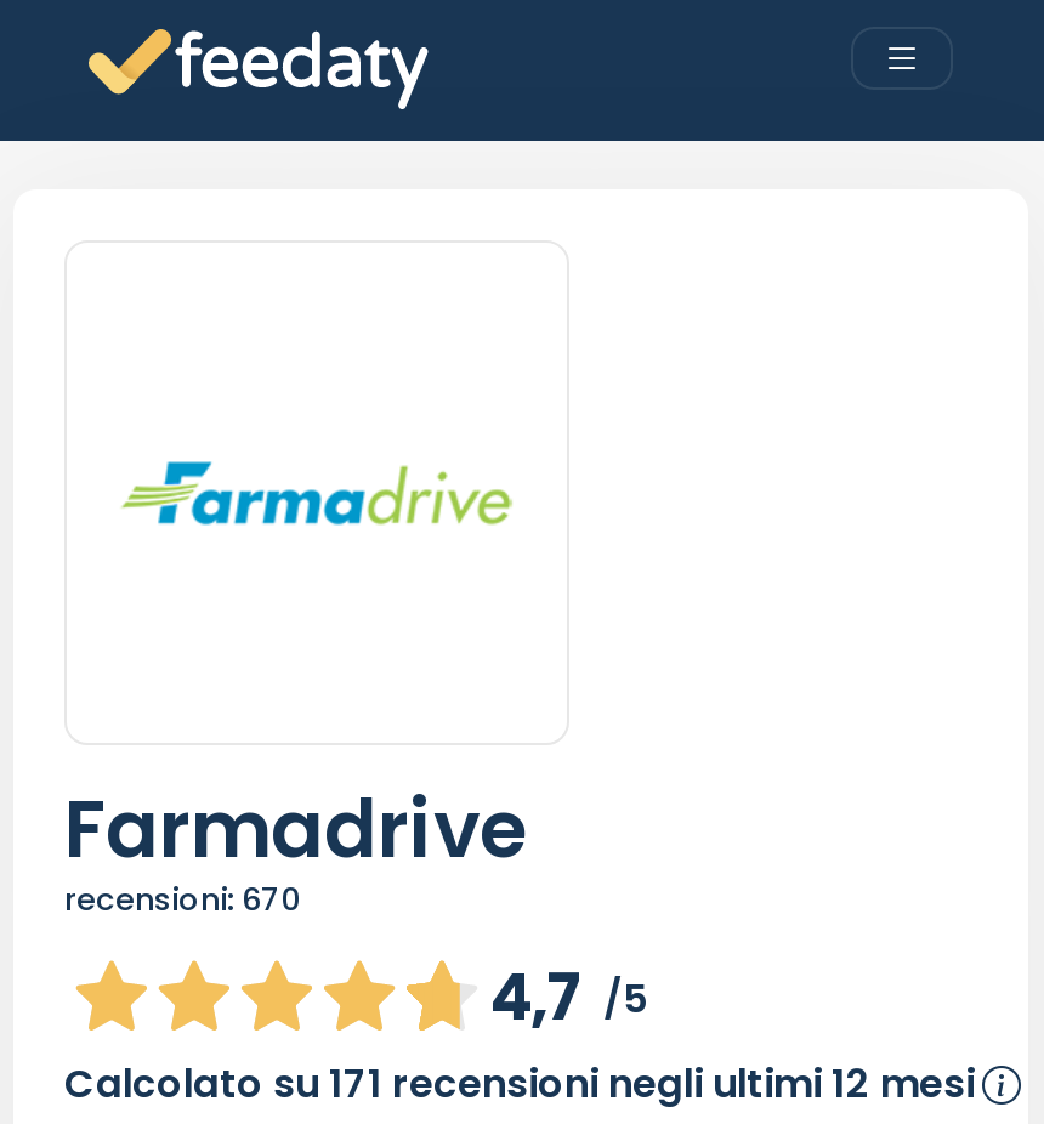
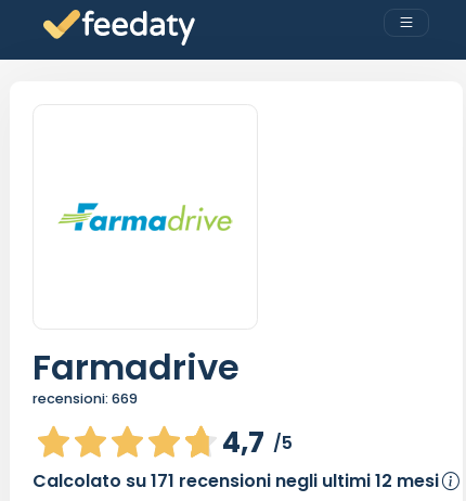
- recensioni: 670
+ recensioni: 669
